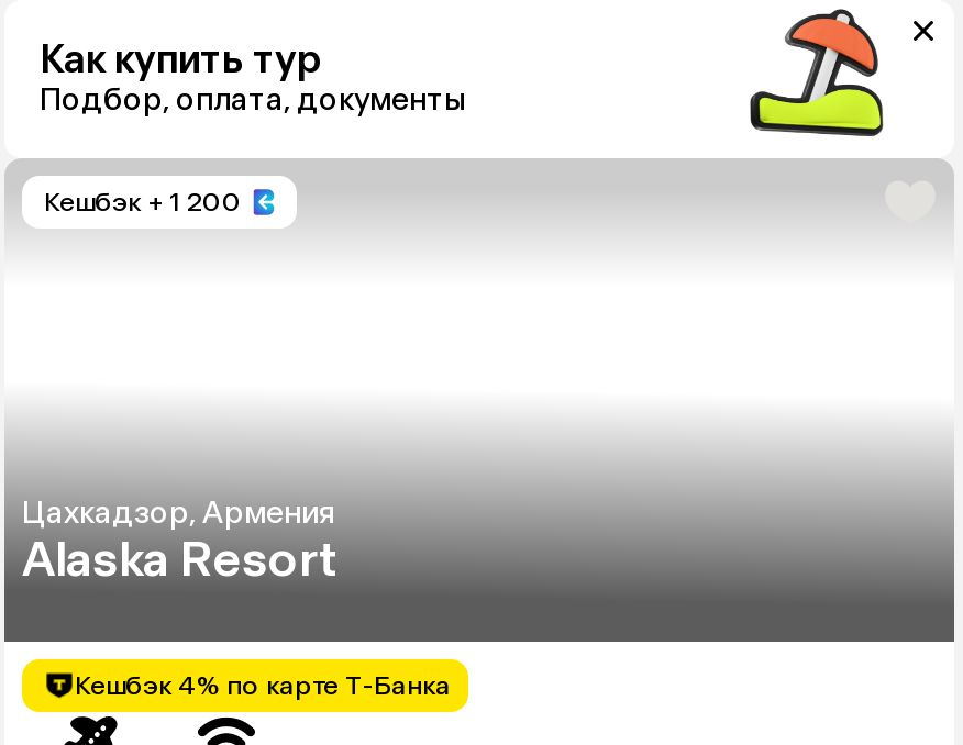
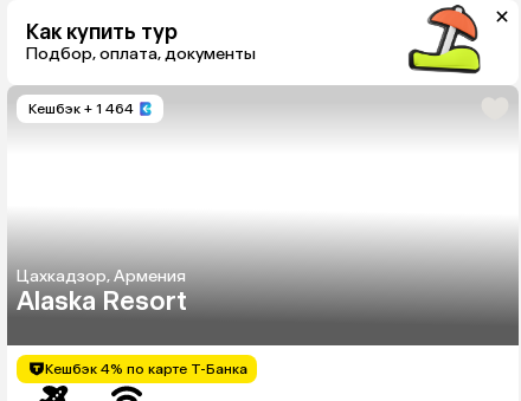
- Кешбэк + 1 200
+ Кешбэк + 1 464
